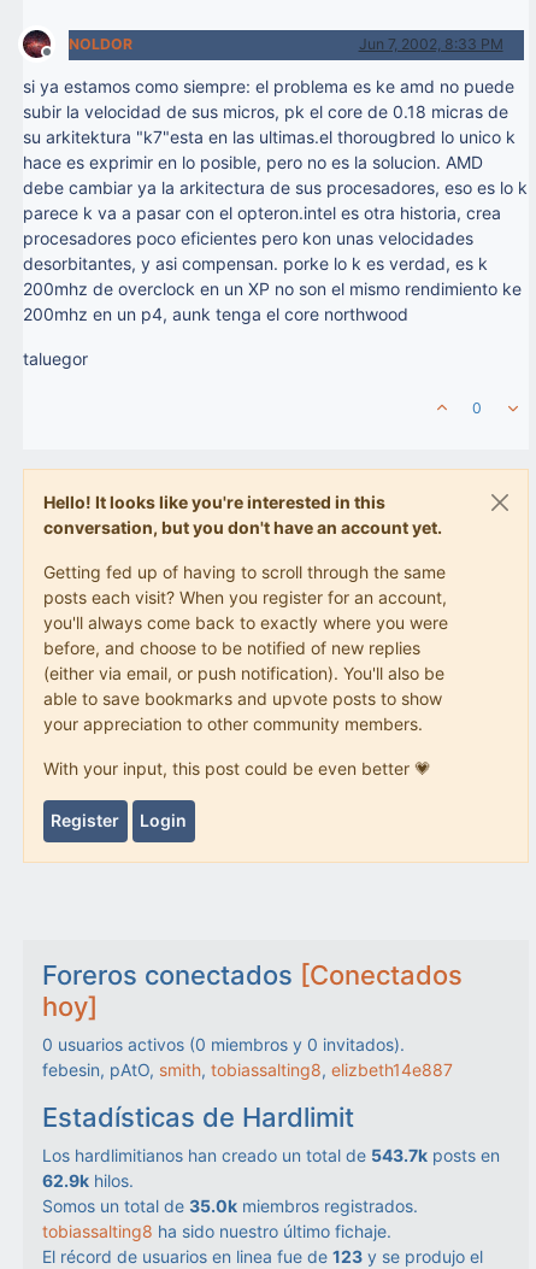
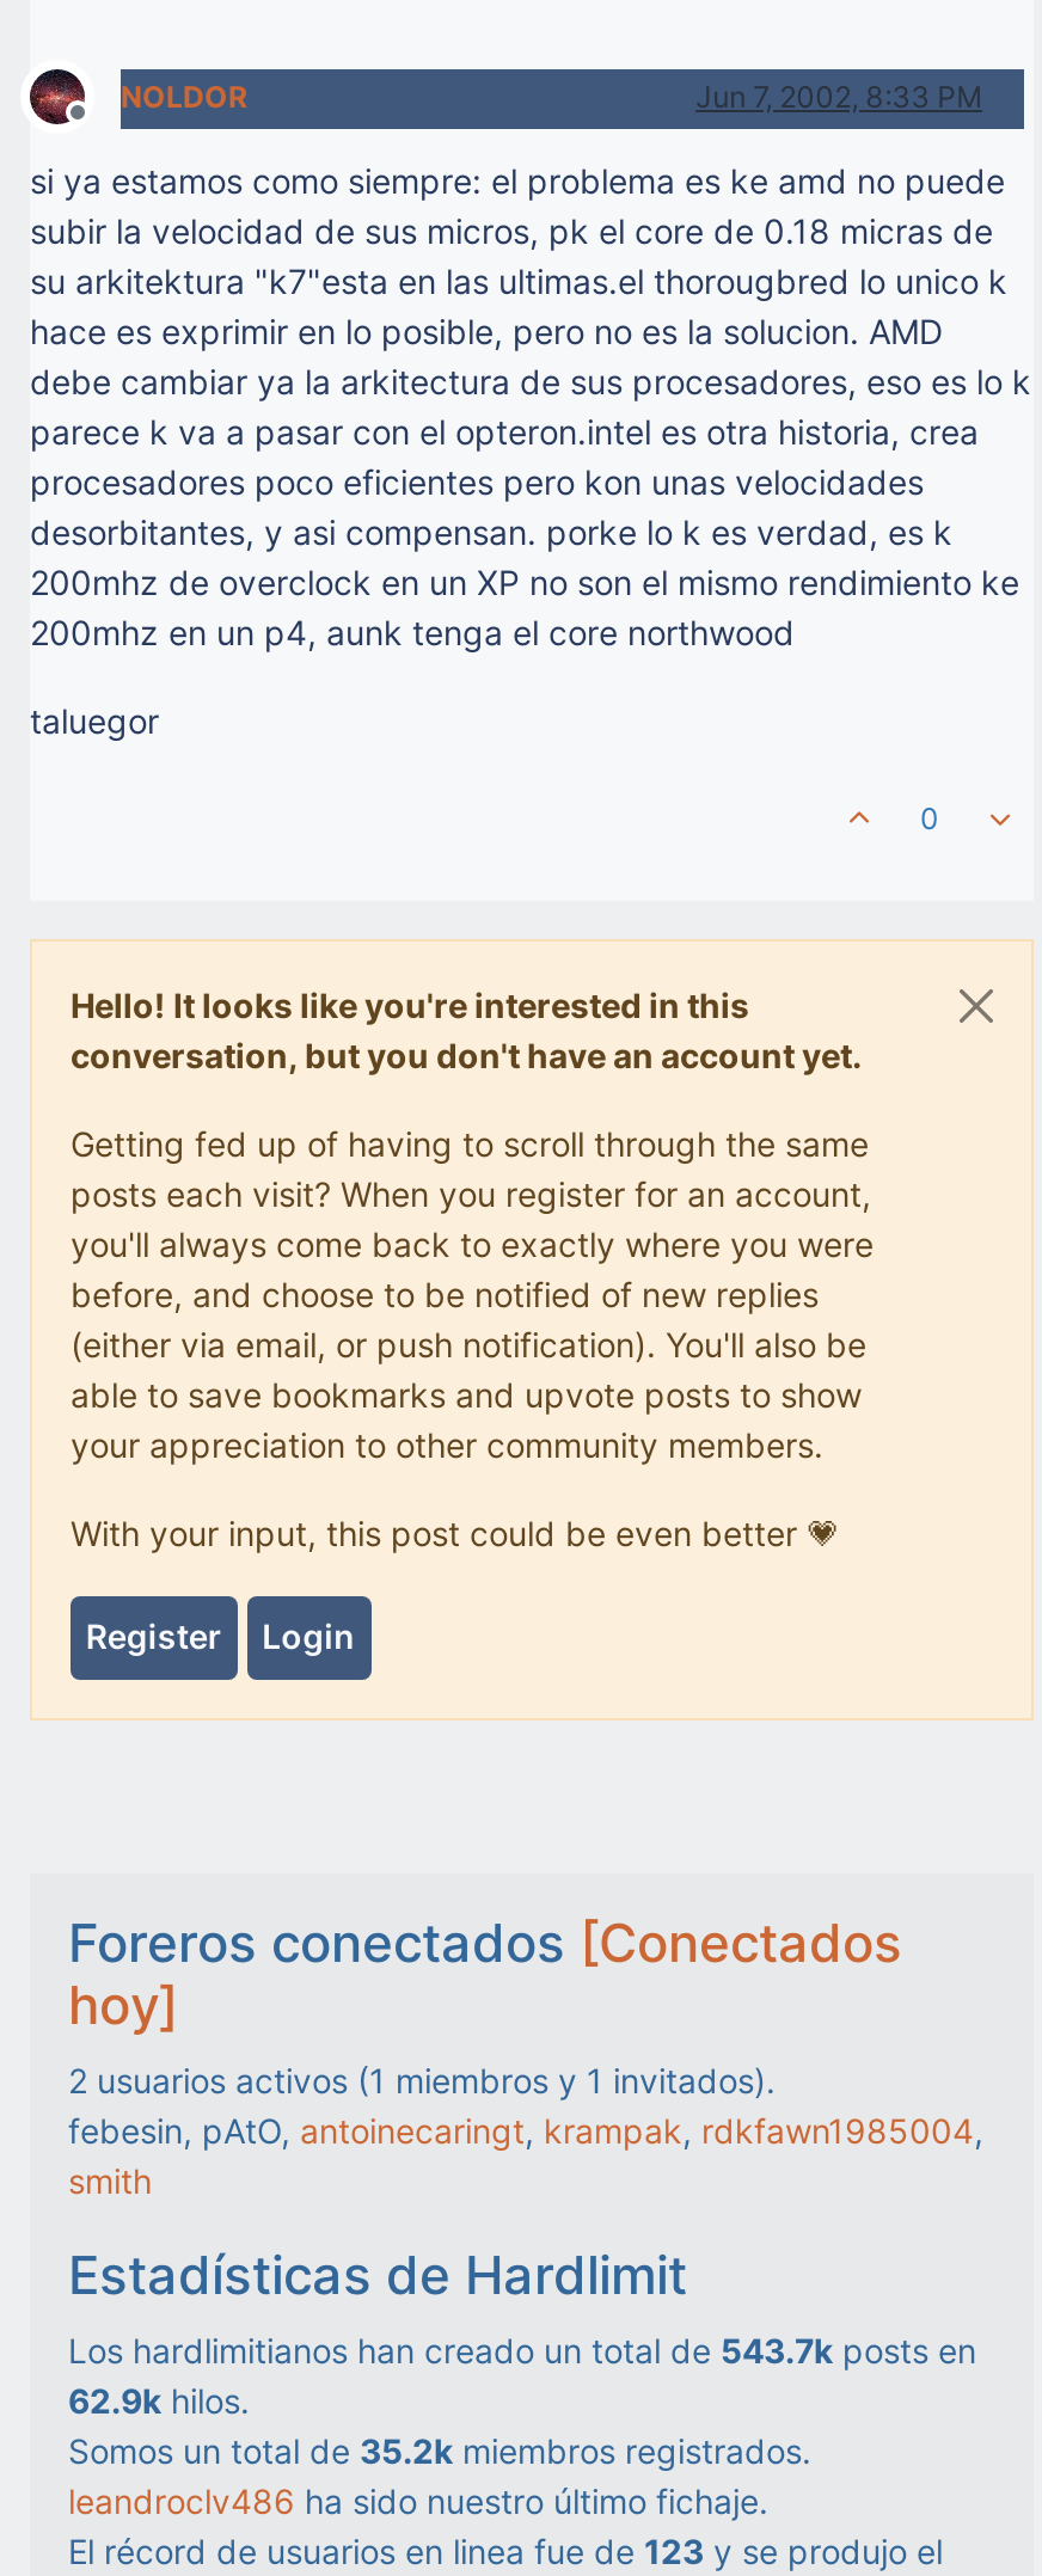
- 0 usuarios activos (0 miembros y 0 invitados).
- febesin, pAtO, smith, tobiassalting8, elizbeth14e887
+ 2 usuarios activos (1 miembros y 1 invitados).
+ febesin, pAtO, antoinecaringt, krampak, rdkfawn1985004,
+ smith

- Somos un total de 35.0k miembros registrados.
+ Somos un total de 35.2k miembros registrados.

- tobiassalting8 ha sido nuestro último fichaje.
+ leandroclv486 ha sido nuestro último fichaje.
